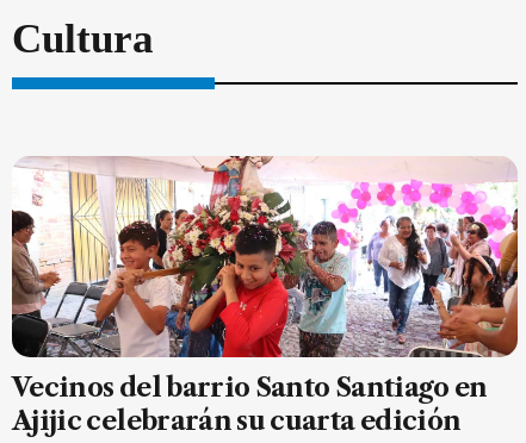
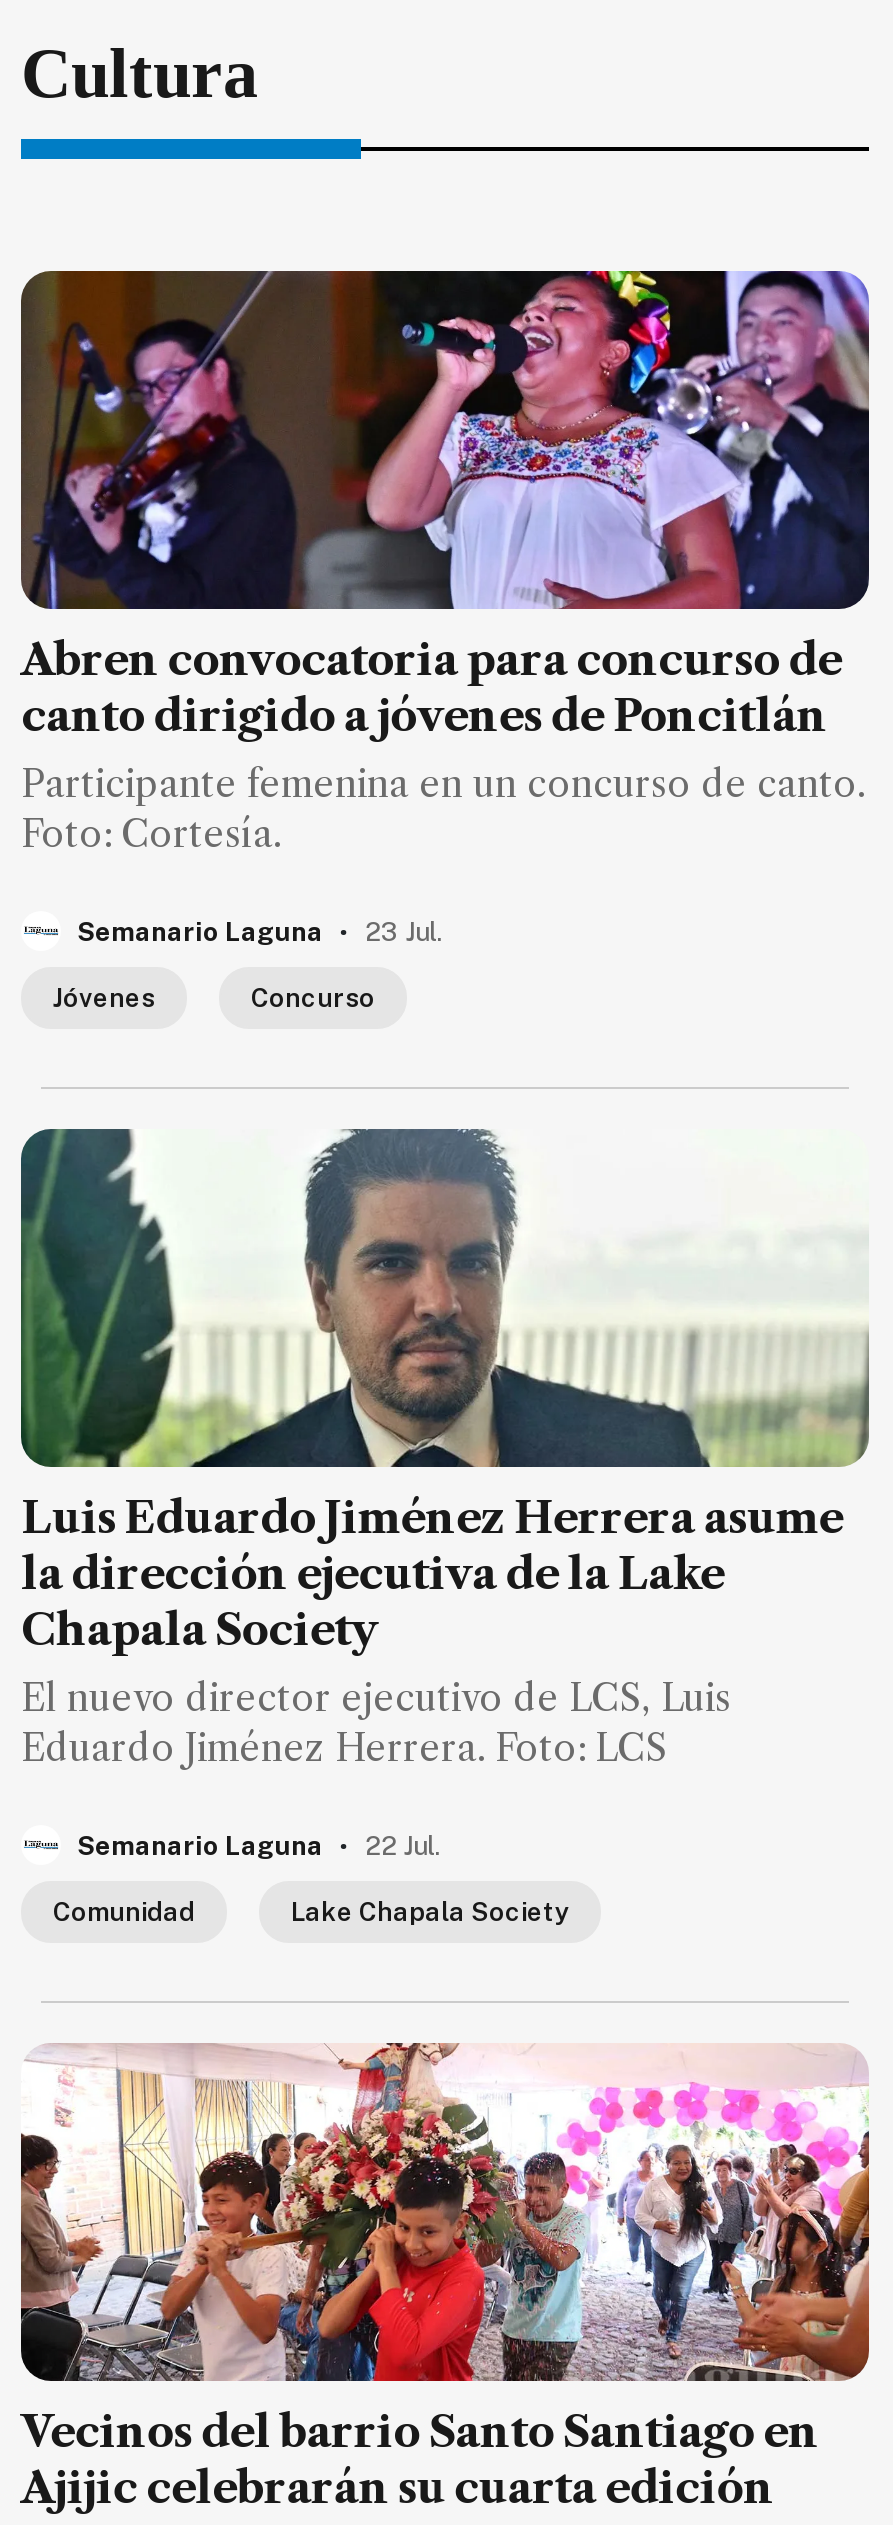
+ [image]
+ Abren convocatoria para concurso de
+ canto dirigido a jóvenes de Poncitlán
+ Participante femenina en un concurso de canto.
+ Foto: Cortesía.
+ Semanario Laguna . 23 Jul.
+ Jóvenes
+ Concurso

+ [image]
+ Luis Eduardo Jiménez Herrera asume
+ la dirección ejecutiva de la Lake
+ Chapala Society
+ El nuevo director ejecutivo de LCS, Luis
+ Eduardo Jiménez Herrera. Foto: LCS
+ Semanario Laguna . 22 Jul.
+ Comunidad
+ Lake Chapala Society
